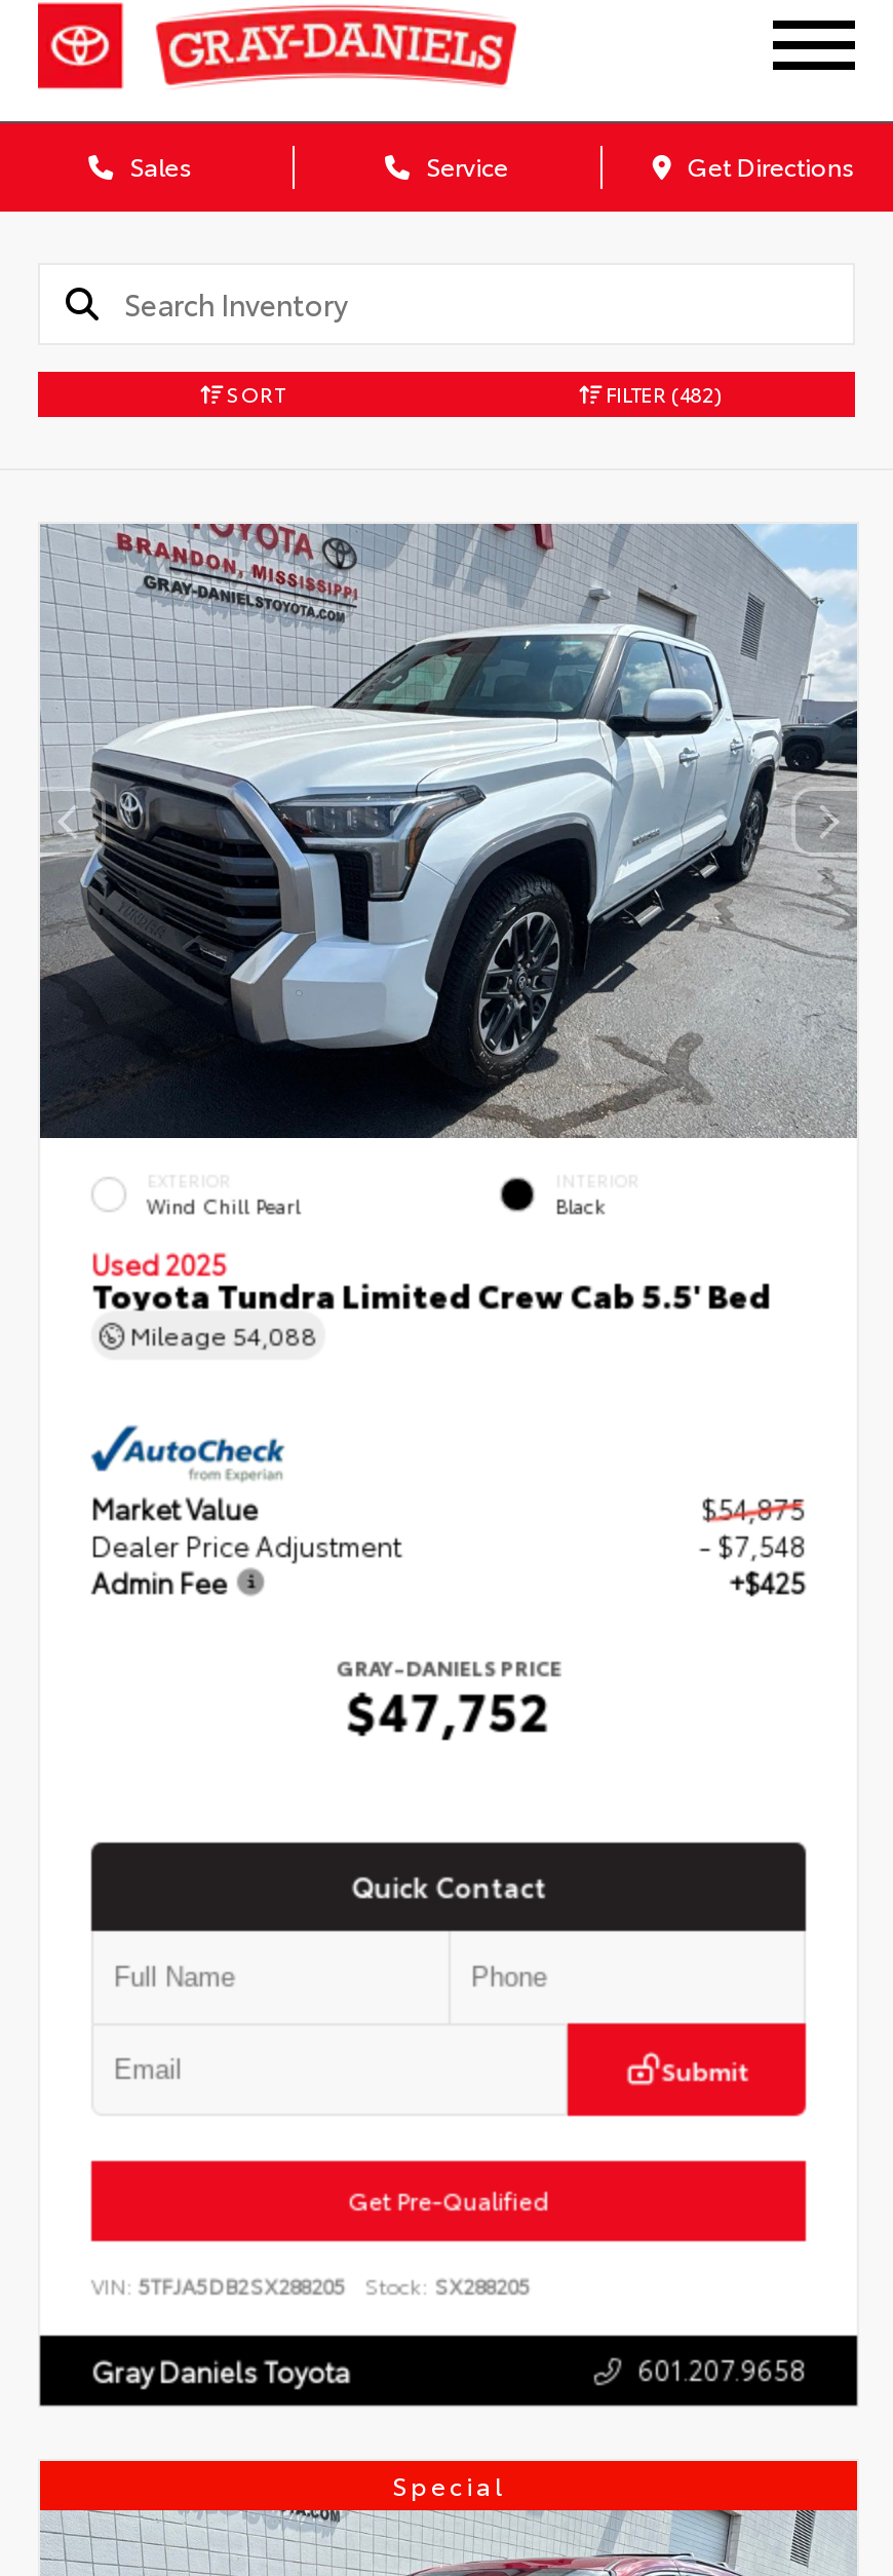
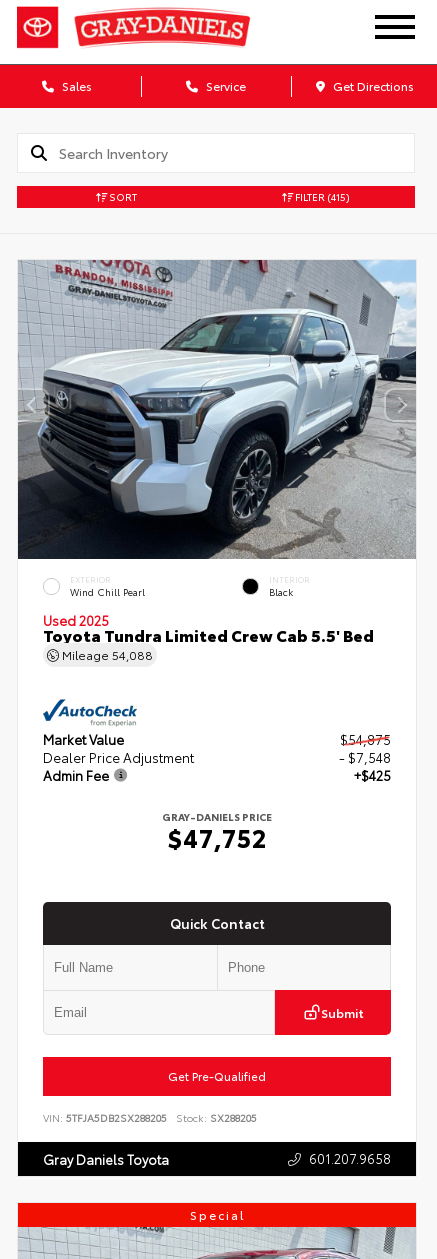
- FILTER (482)
+ FILTER (415)
